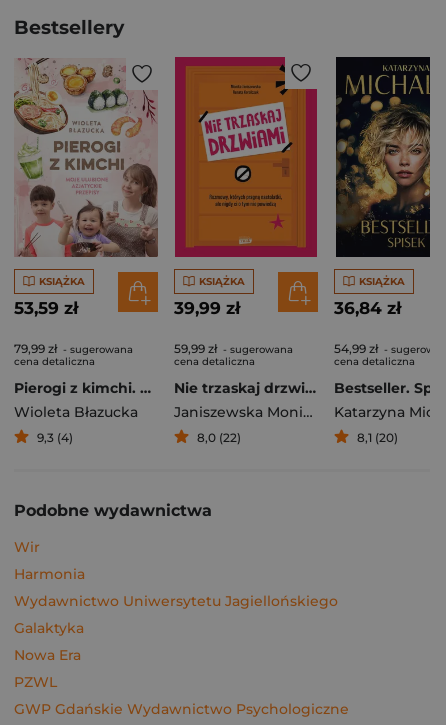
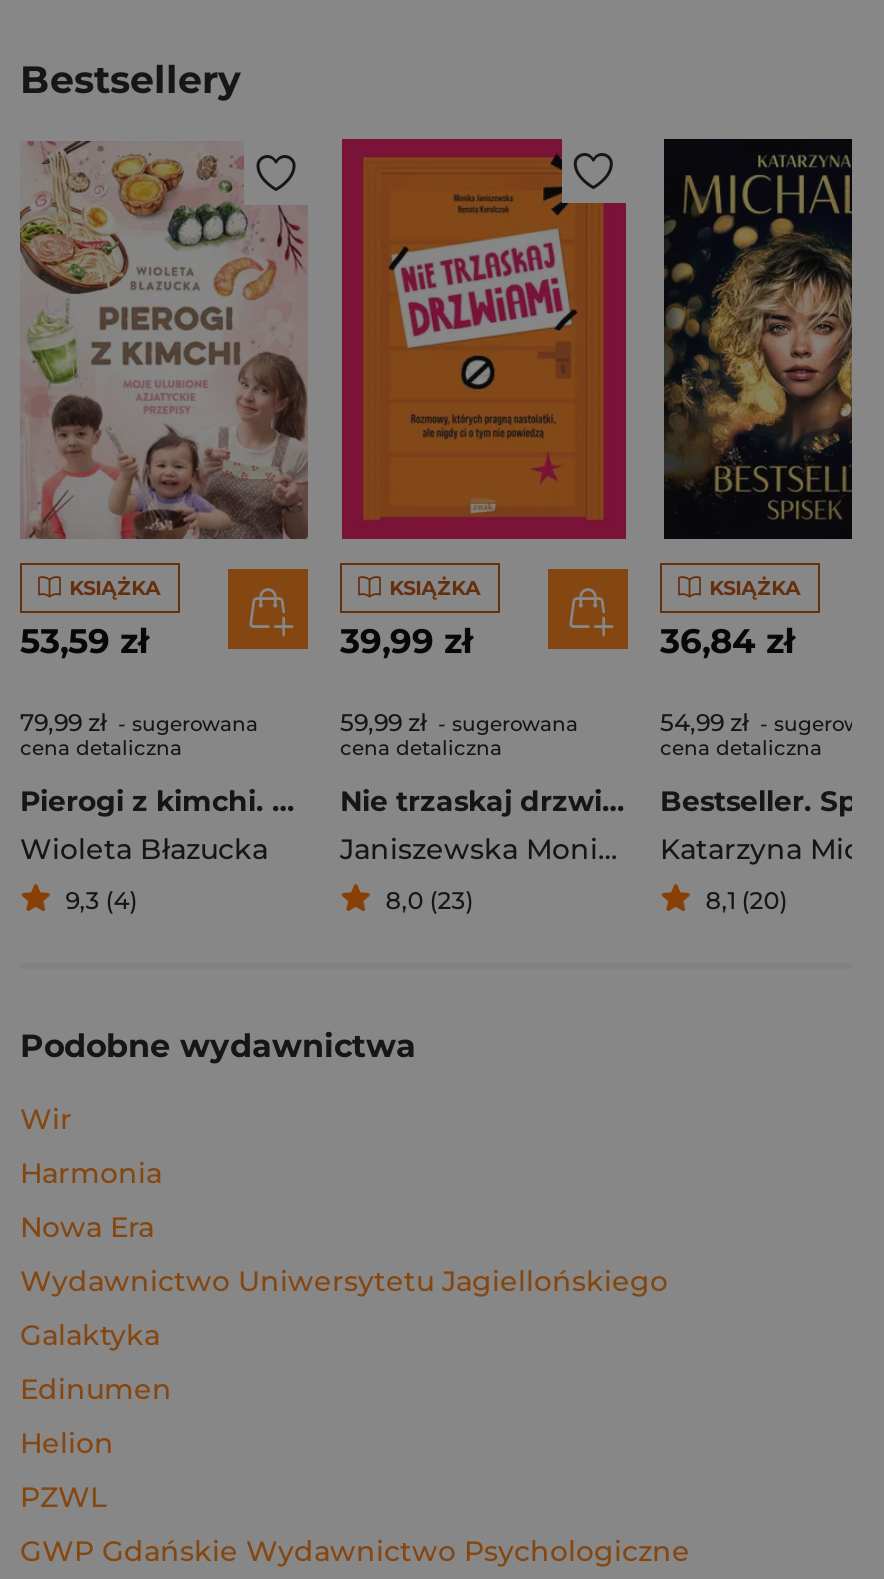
- 8,0 (22)
+ 8,0 (23)

+ Edinumen
+ Helion

moved up: Nowa Era
